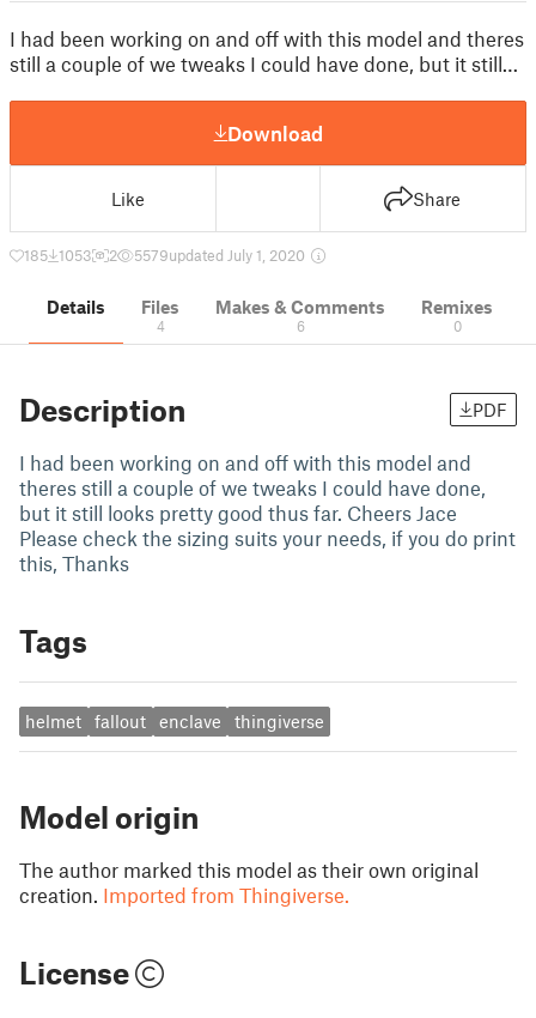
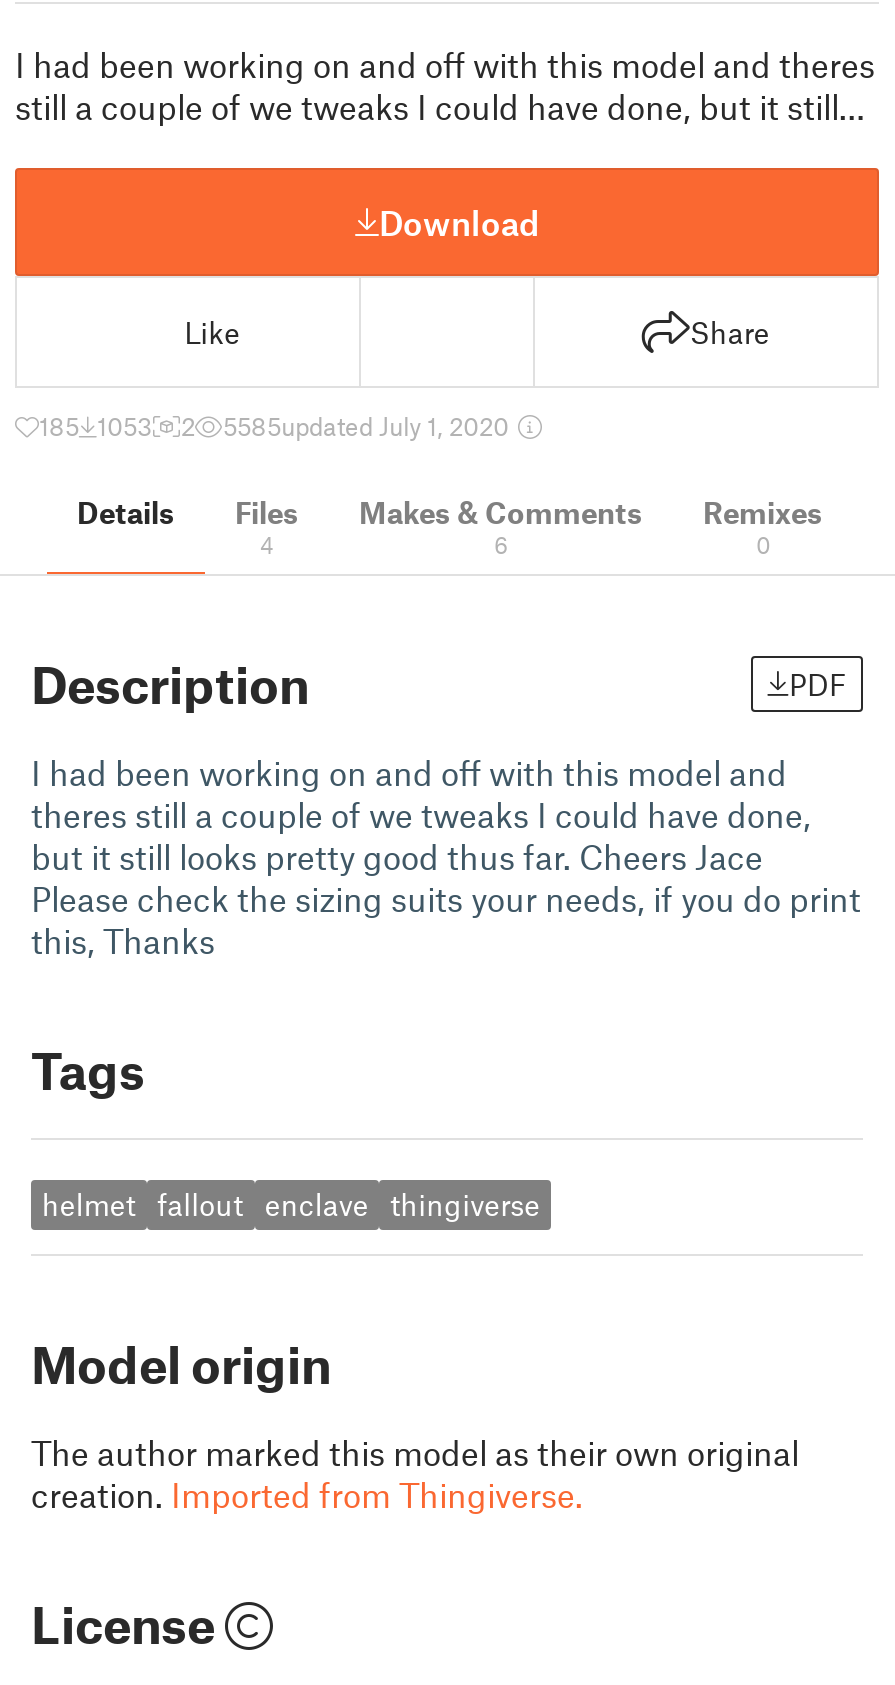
- 5579updated July 1, 2020
+ 5585updated July 1, 2020
